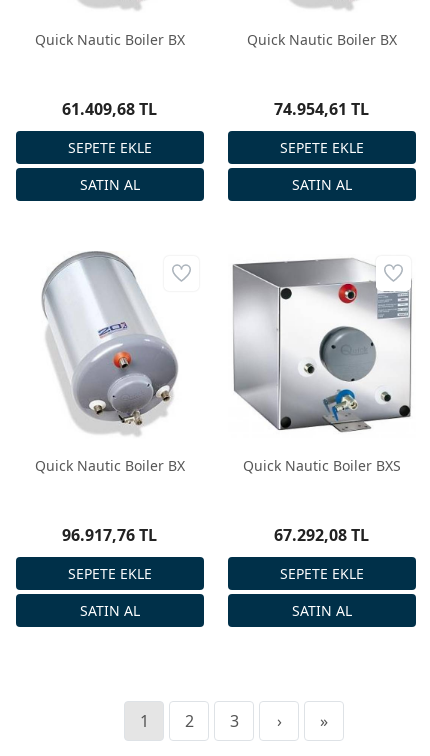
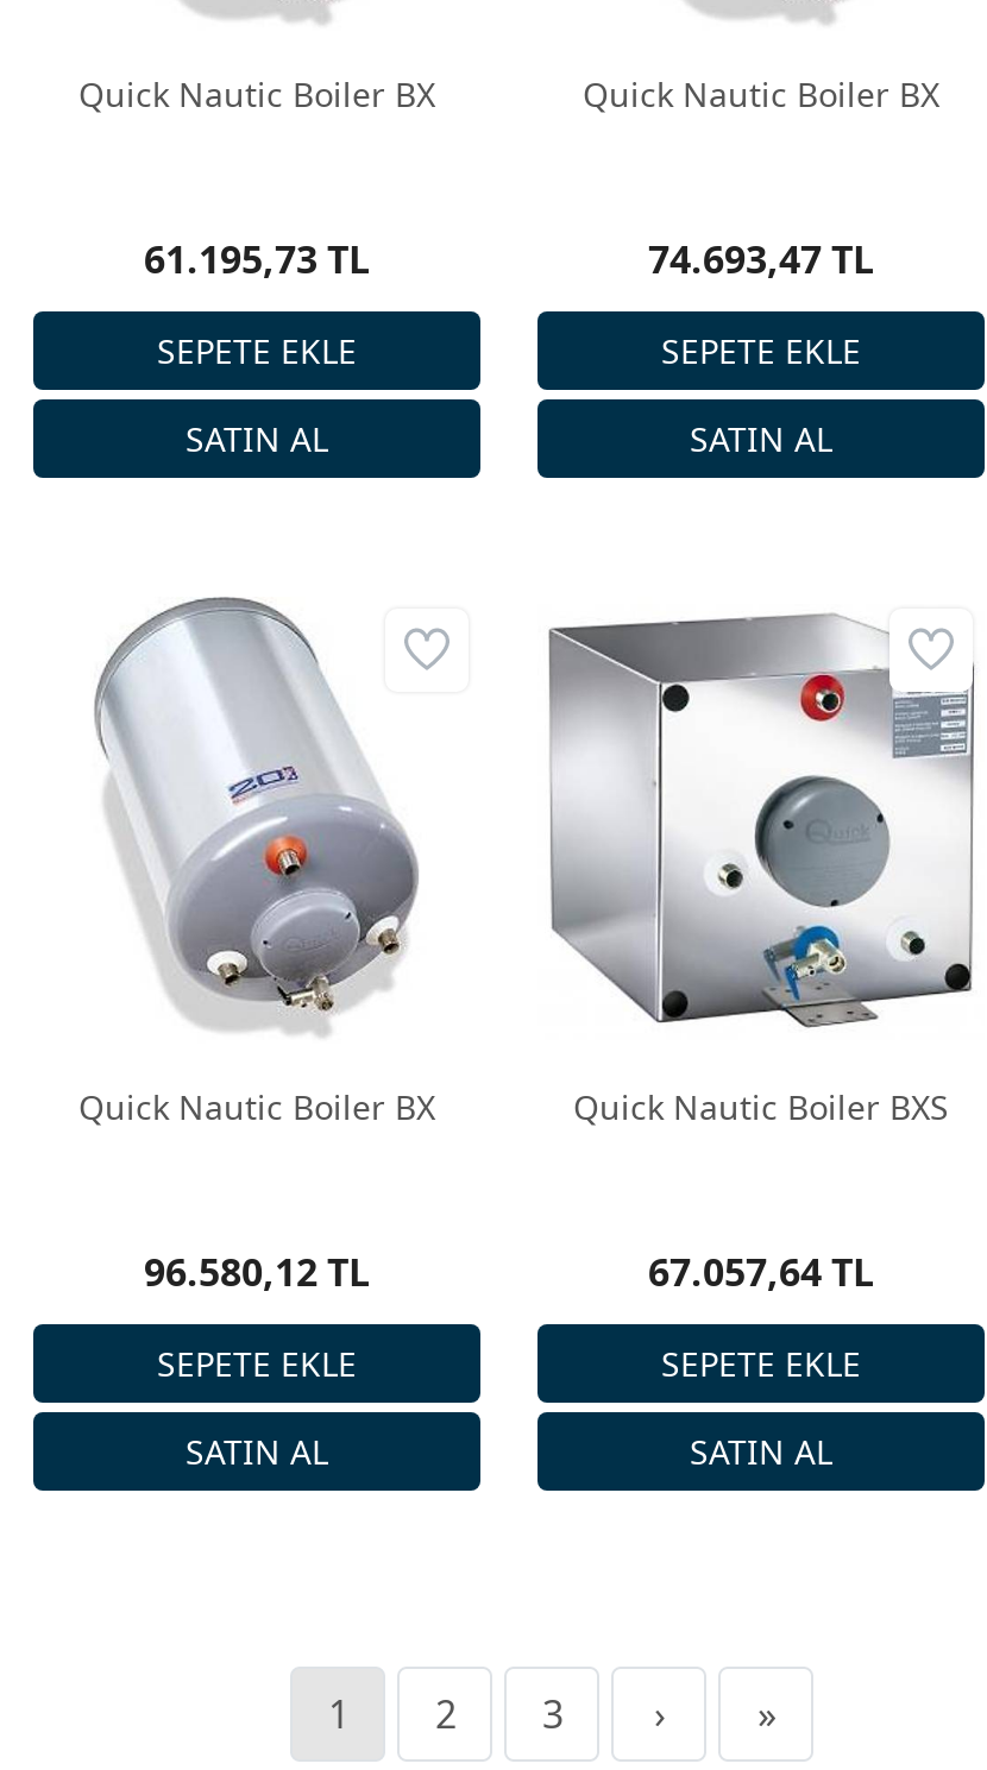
- 61.409,68 TL
+ 61.195,73 TL

- 74.954,61 TL
+ 74.693,47 TL

- 96.917,76 TL
+ 96.580,12 TL

- 67.292,08 TL
+ 67.057,64 TL
